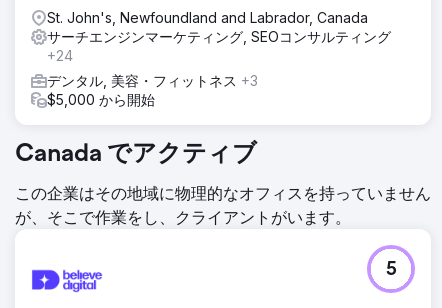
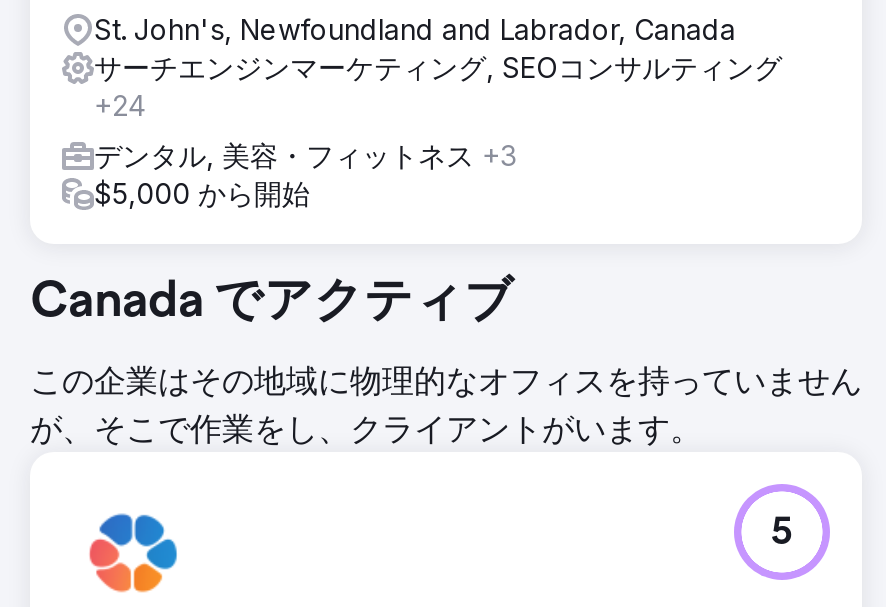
- [image]
+ [image]
